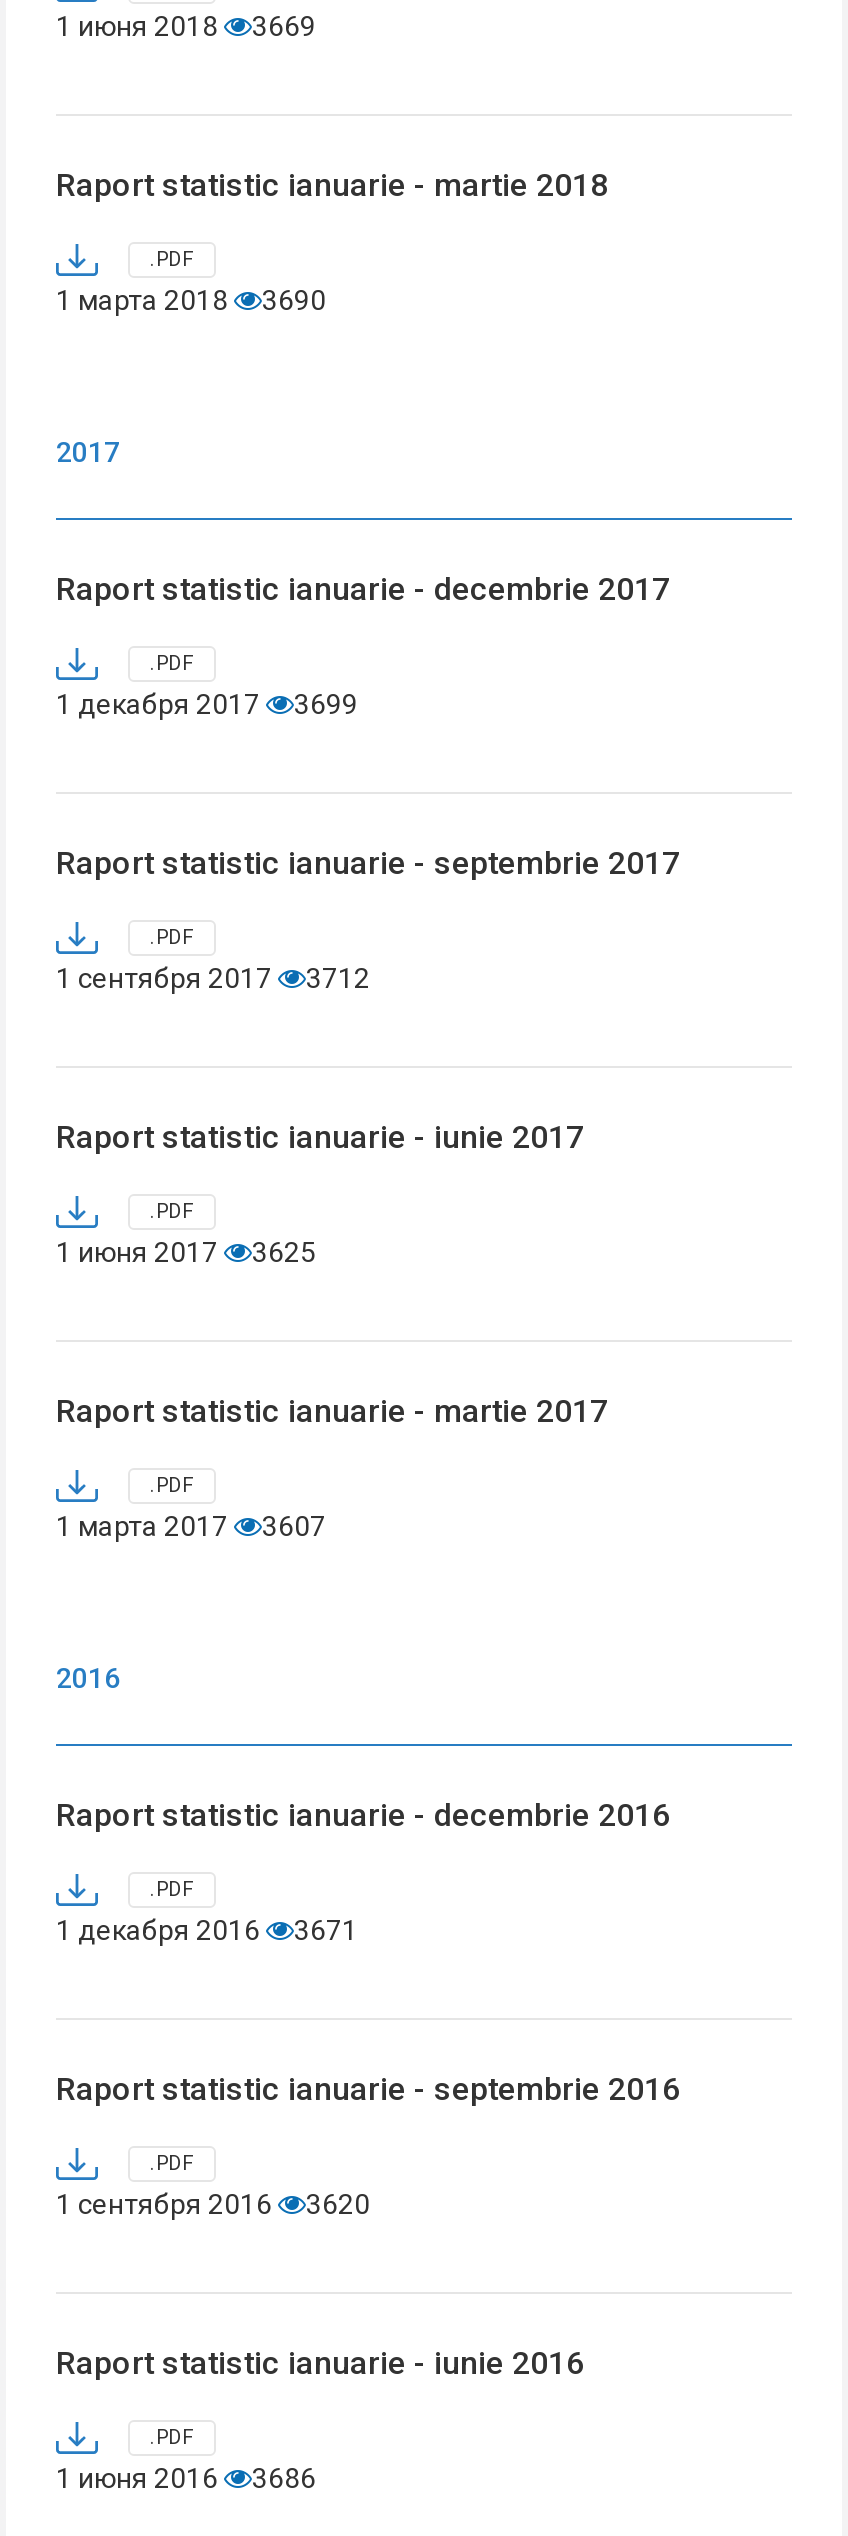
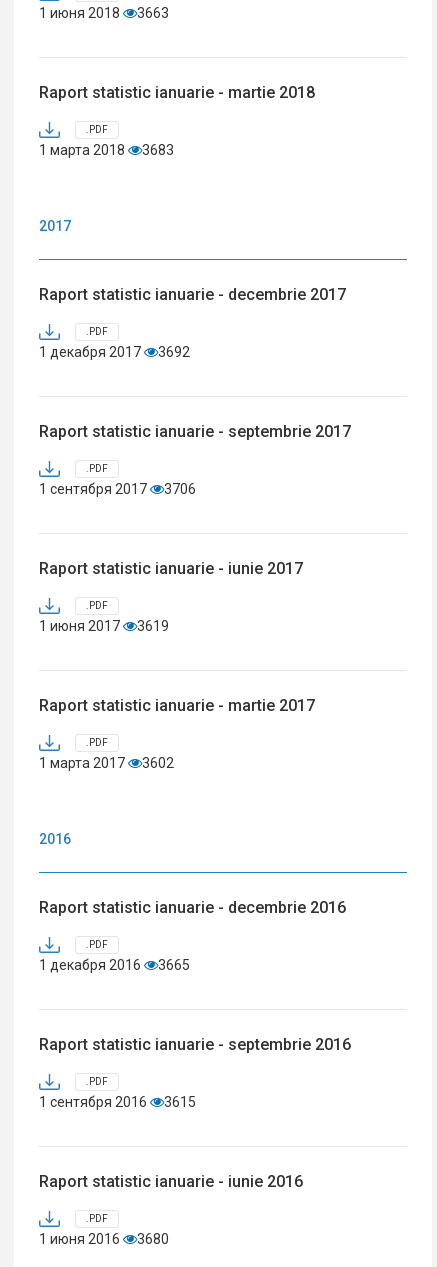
- 1 июня 2018 3669
+ 1 июня 2018 3663

- 1 марта 2018 3690
+ 1 марта 2018 3683

- 1 декабря 2017 3699
+ 1 декабря 2017 3692

- 1 сентября 2017 3712
+ 1 сентября 2017 3706

- 1 июня 2017 3625
+ 1 июня 2017 3619

- 1 марта 2017 3607
+ 1 марта 2017 3602

- 1 декабря 2016 3671
+ 1 декабря 2016 3665

- 1 сентября 2016 3620
+ 1 сентября 2016 3615

- 1 июня 2016 3686
+ 1 июня 2016 3680
